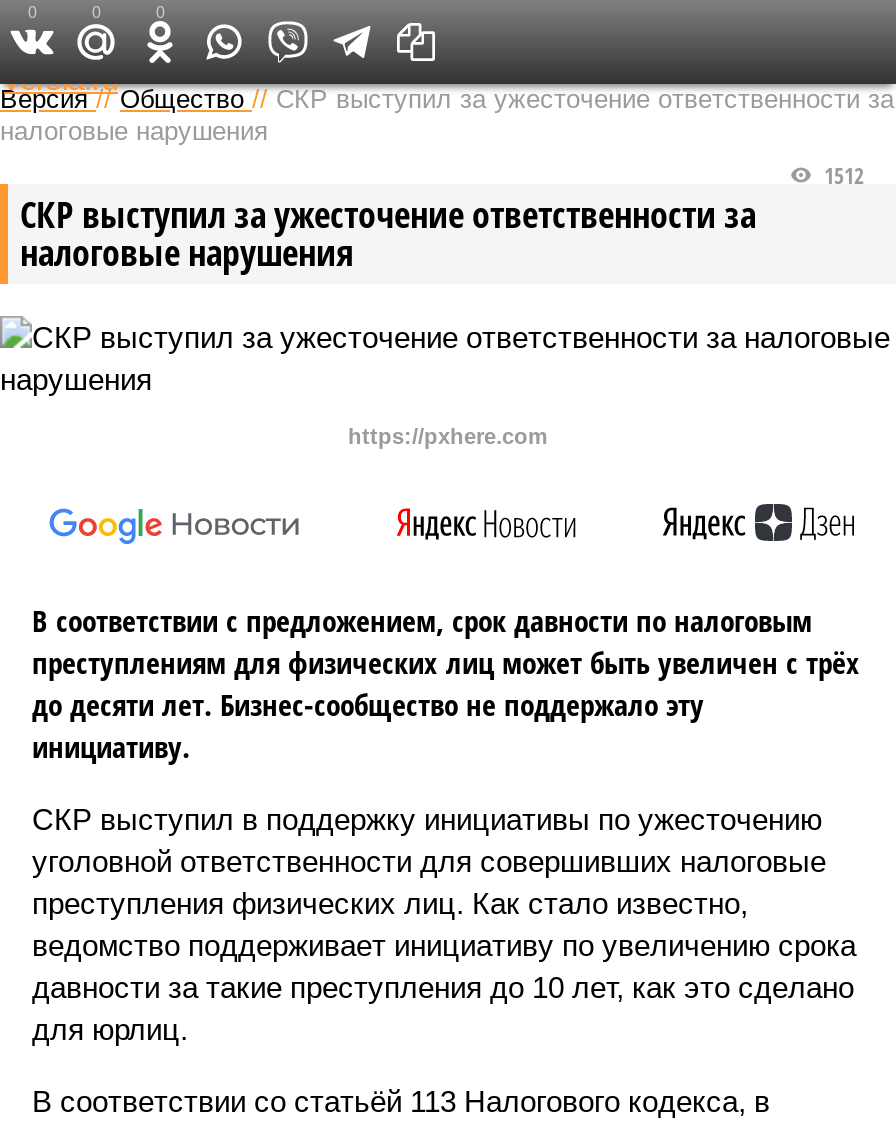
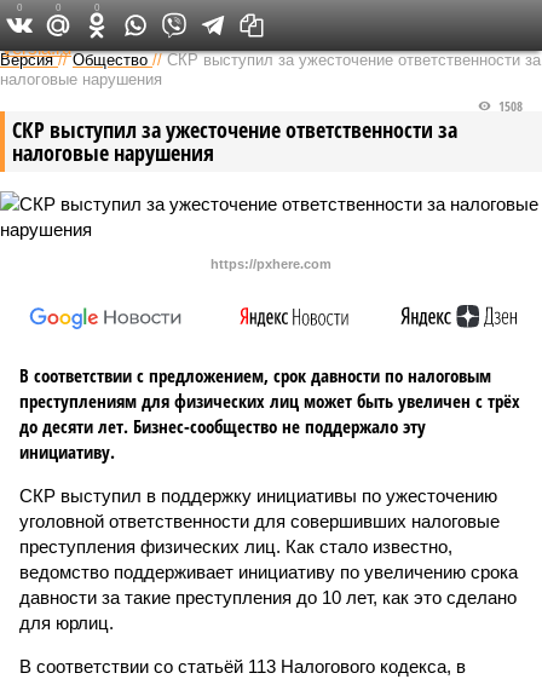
- 1512
+ 1508
